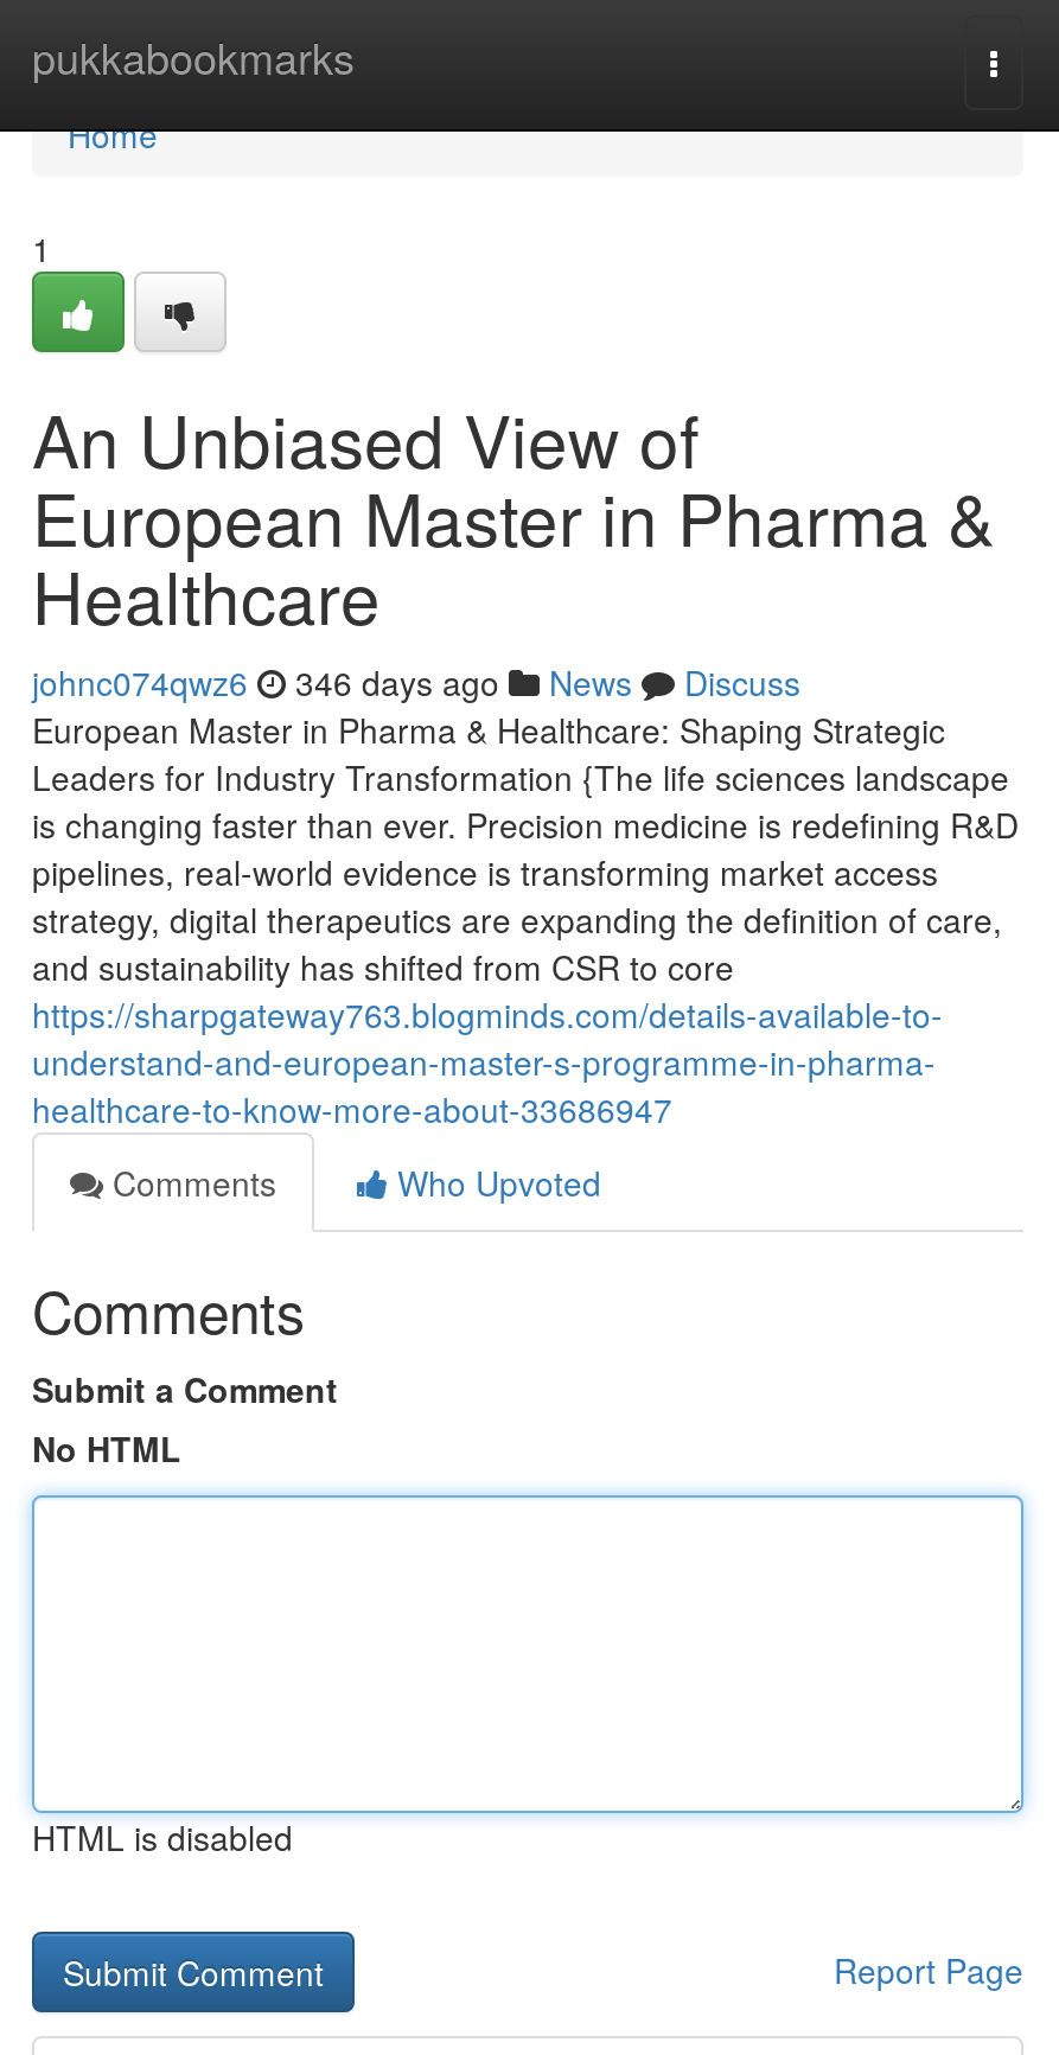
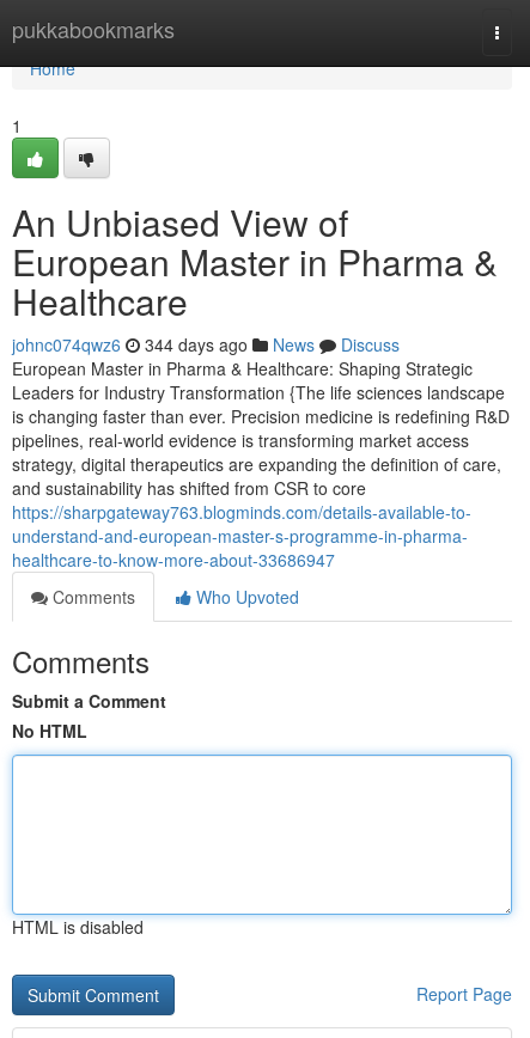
- johnc074qwz6 346 days ago News Discuss
+ johnc074qwz6 344 days ago News Discuss
